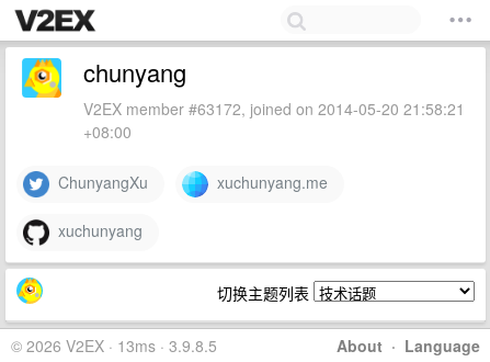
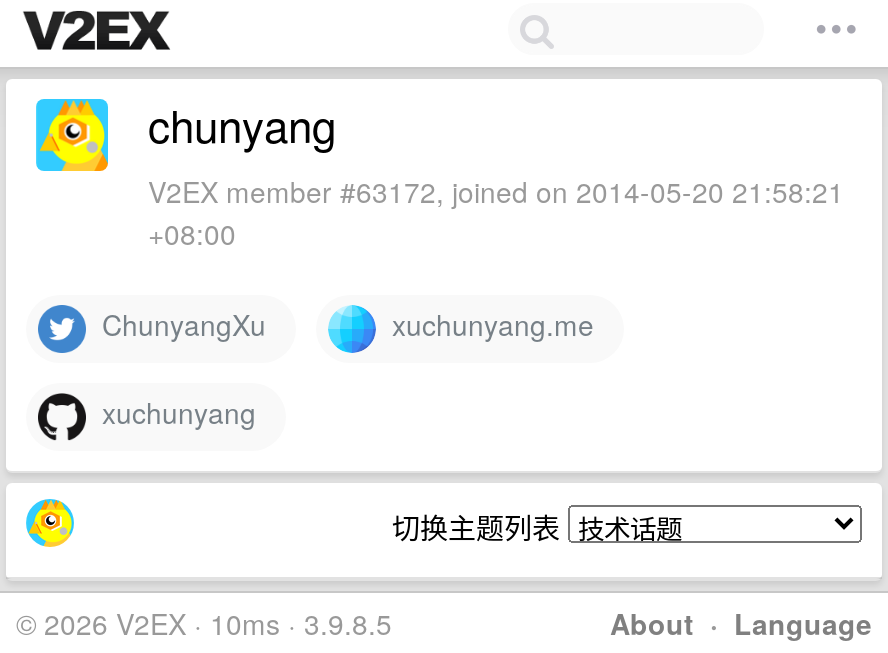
- © 2026 V2EX · 13ms · 3.9.8.5
+ © 2026 V2EX · 10ms · 3.9.8.5
